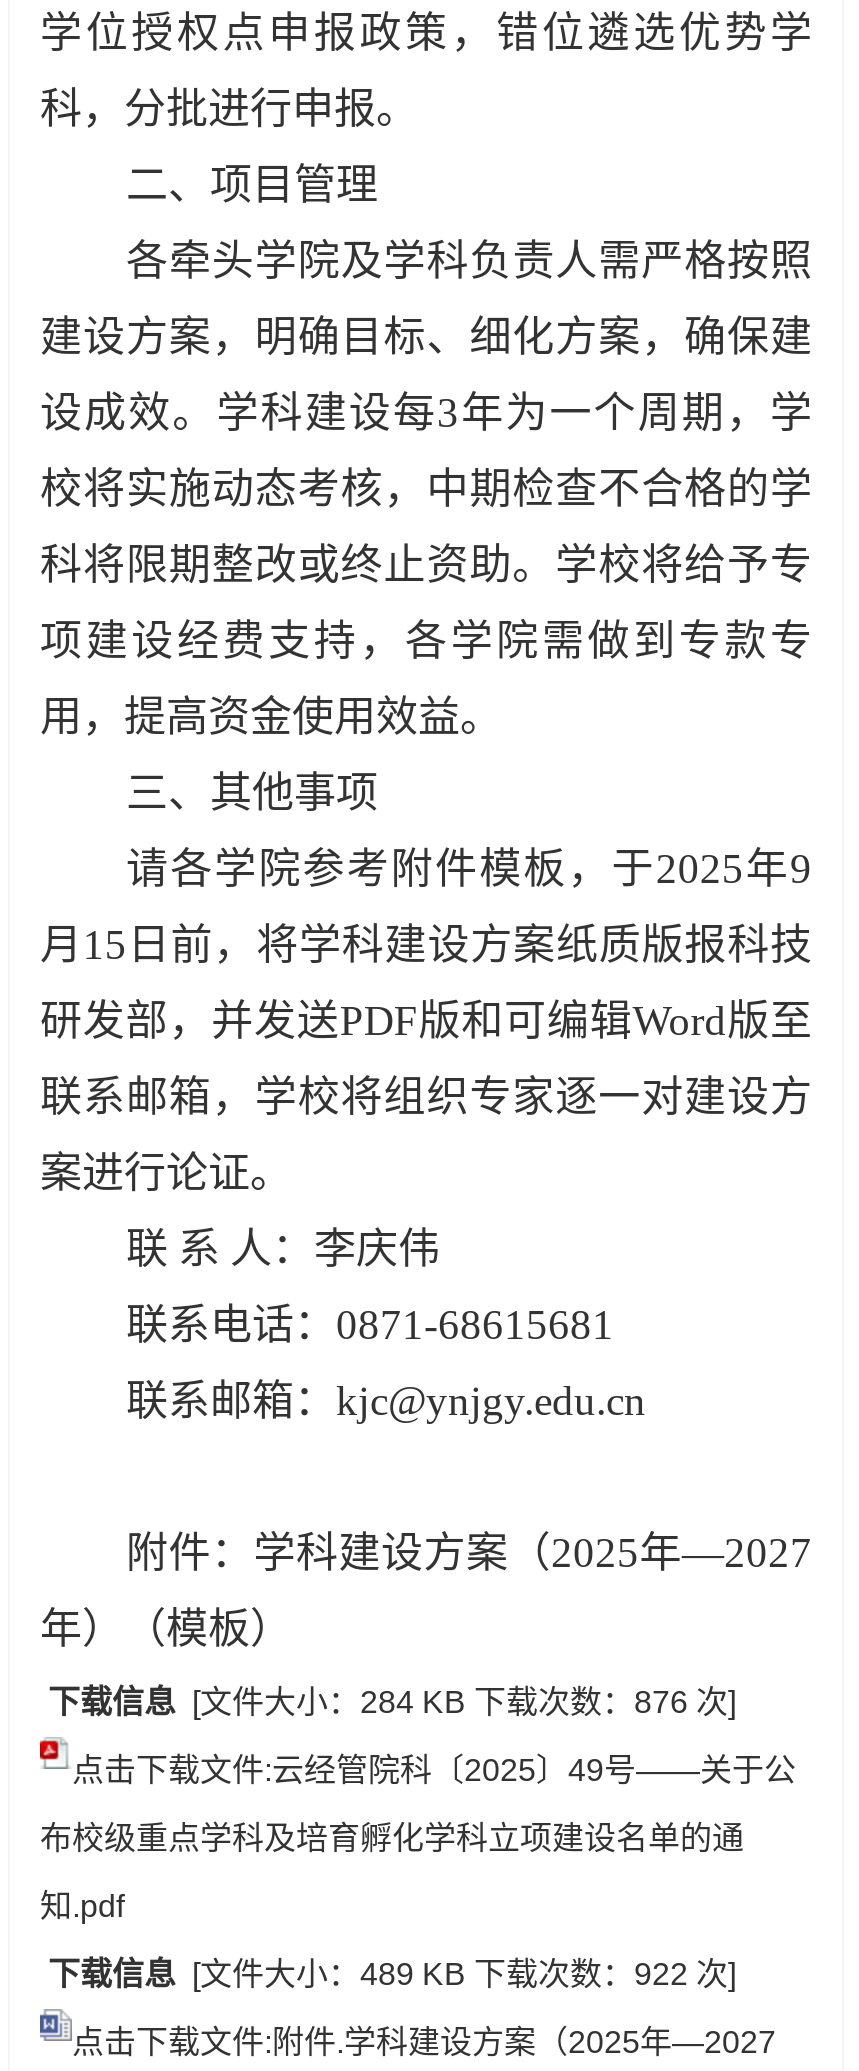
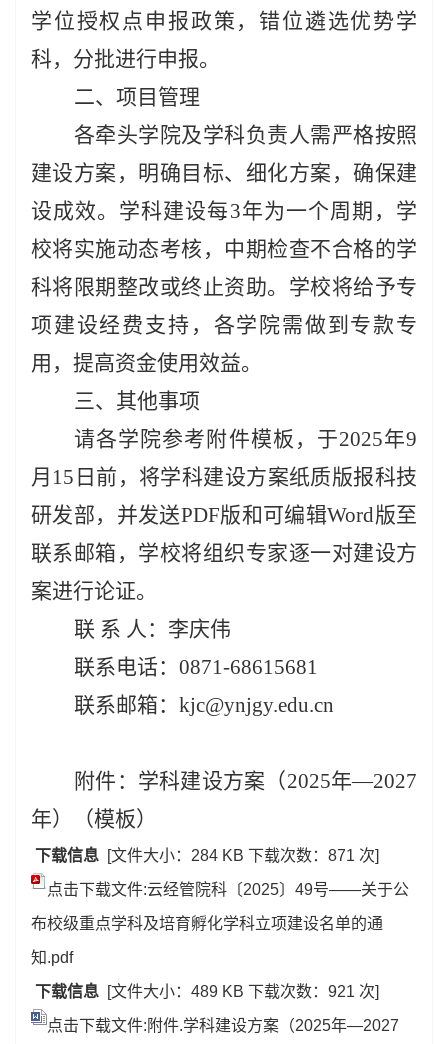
- 下载信息[文件大小：284 KB下载次数：876 次]
+ 下载信息[文件大小：284 KB下载次数：871 次]

- 下载信息[文件大小：489 KB下载次数：922 次]
+ 下载信息[文件大小：489 KB下载次数：921 次]
